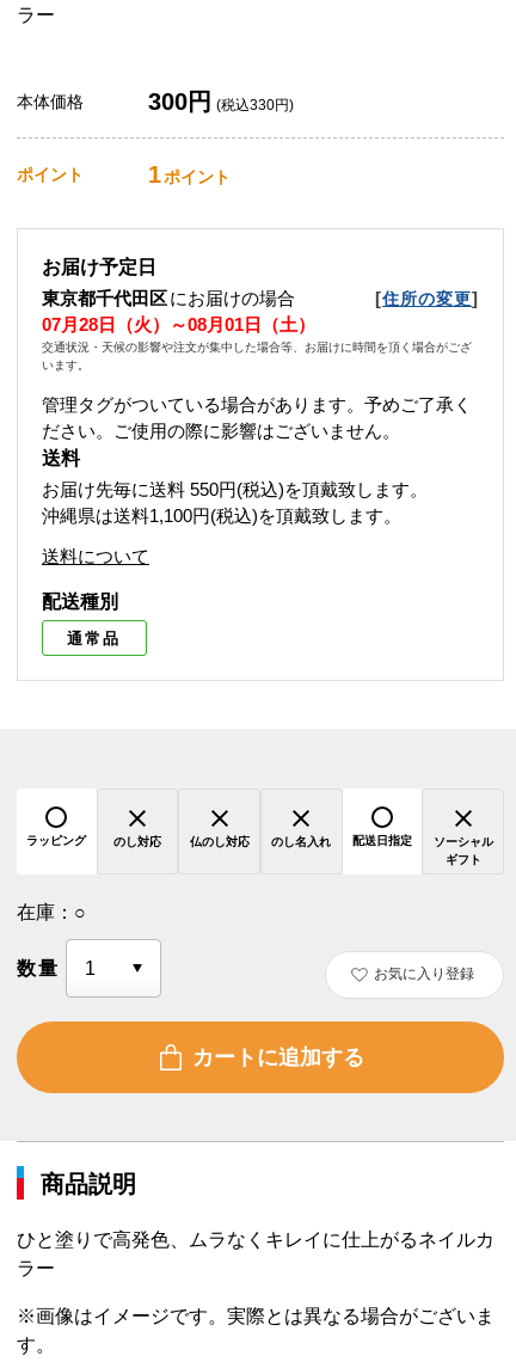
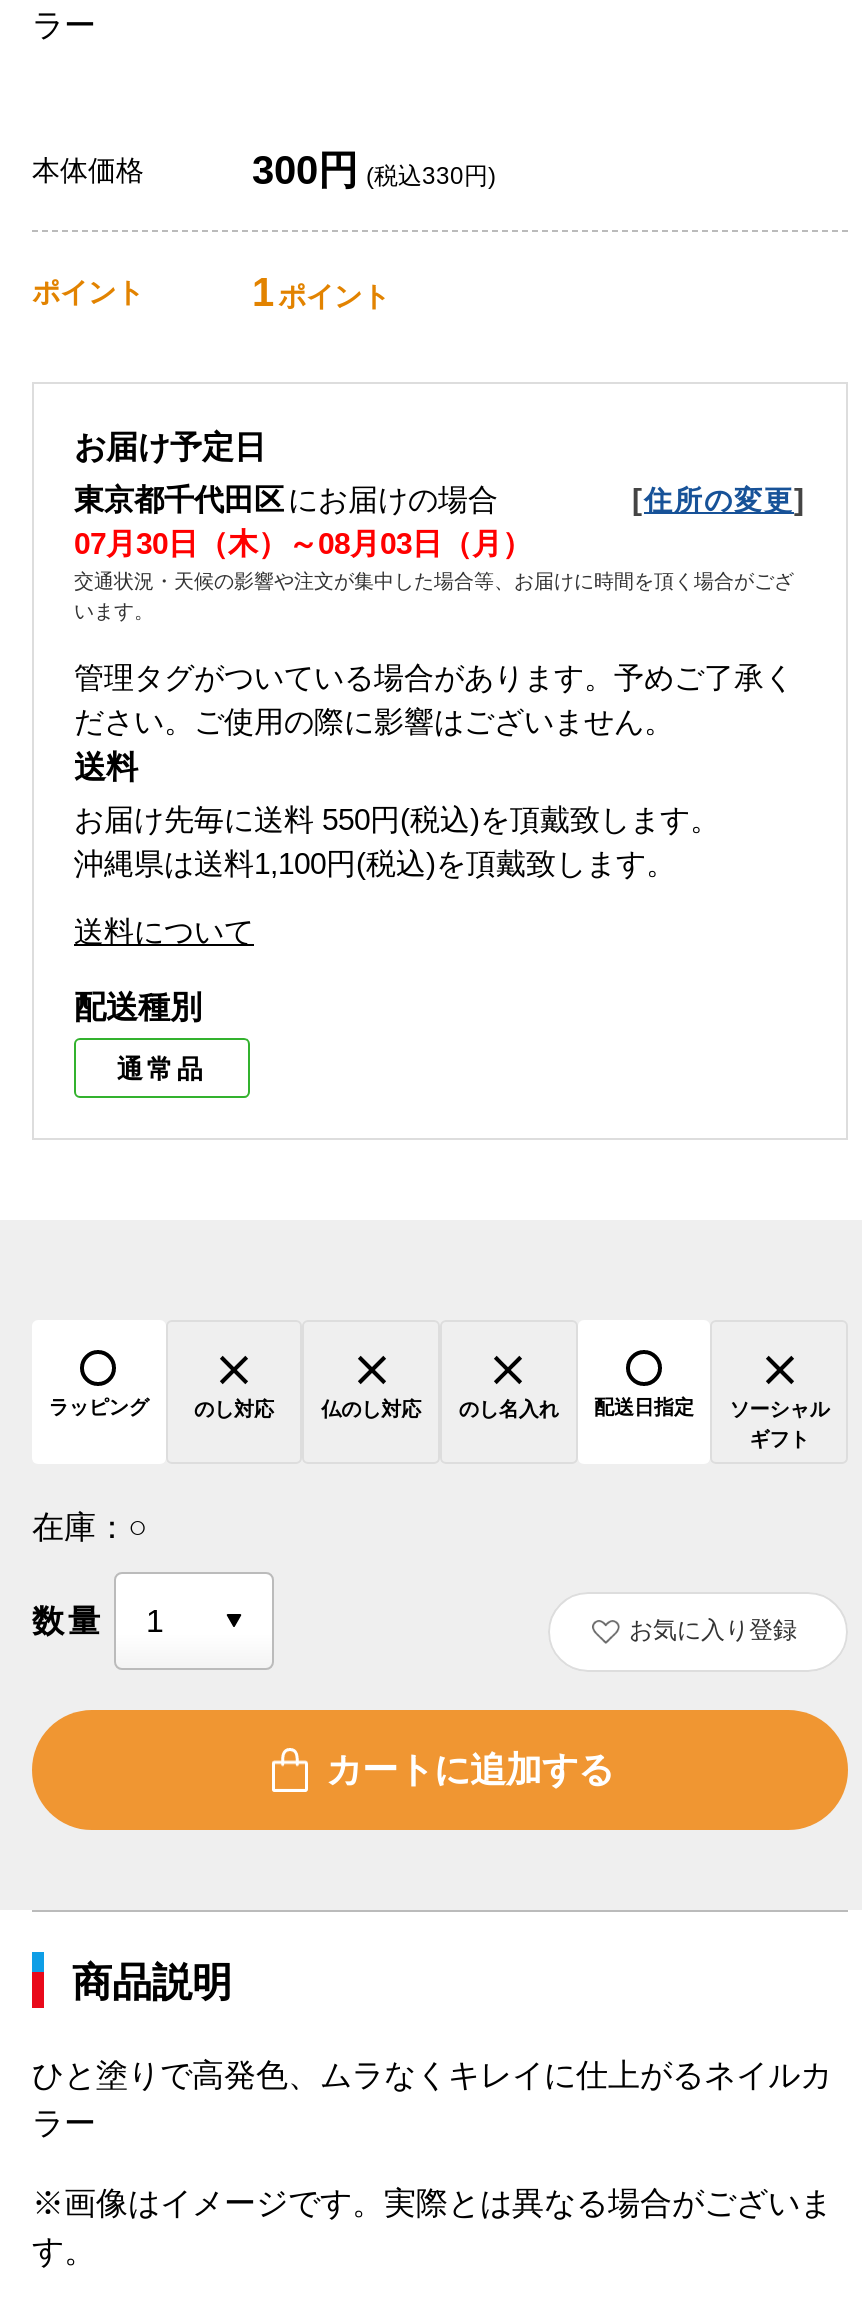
- 07月28日（火）～08月01日（土）
+ 07月30日（木）～08月03日（月）
